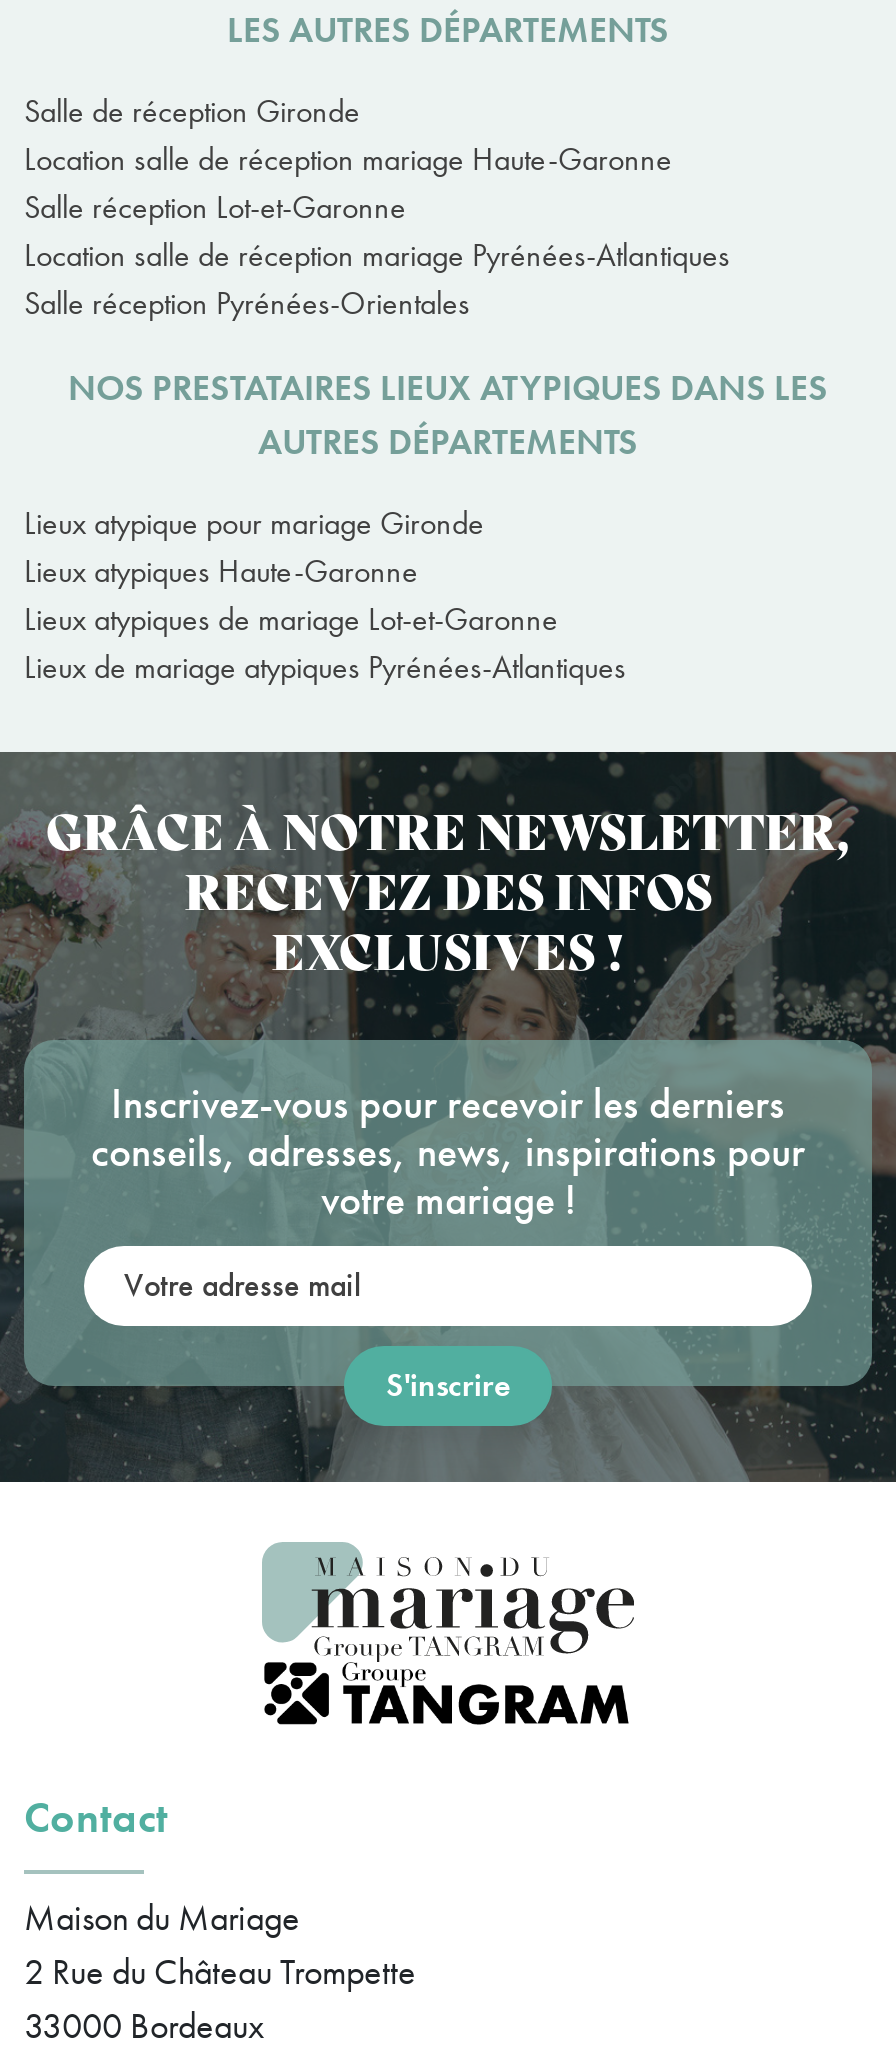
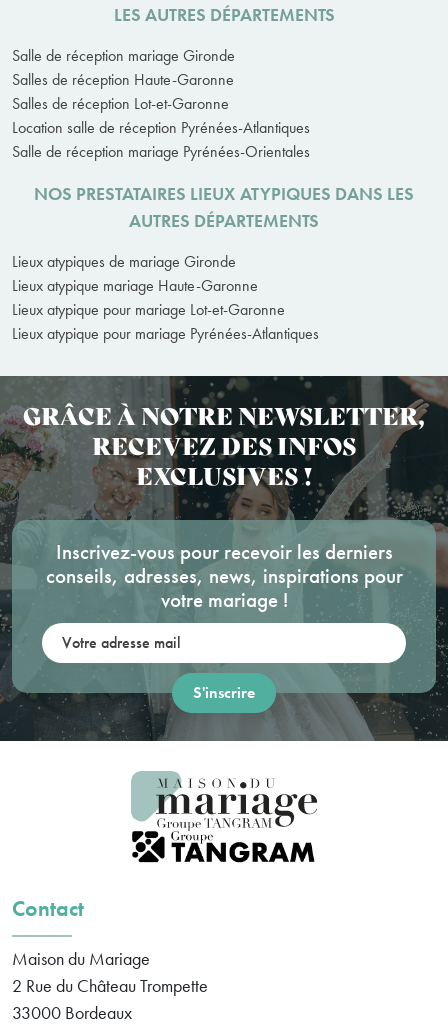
- Salle de réception Gironde
- Location salle de réception mariage Haute-Garonne
- Salle réception Lot-et-Garonne
- Location salle de réception mariage Pyrénées-Atlantiques
- Salle réception Pyrénées-Orientales
+ Salle de réception mariage Gironde
+ Salles de réception Haute-Garonne
+ Salles de réception Lot-et-Garonne
+ Location salle de réception Pyrénées-Atlantiques
+ Salle de réception mariage Pyrénées-Orientales

- Lieux atypique pour mariage Gironde
- Lieux atypiques Haute-Garonne
- Lieux atypiques de mariage Lot-et-Garonne
- Lieux de mariage atypiques Pyrénées-Atlantiques
+ Lieux atypiques de mariage Gironde
+ Lieux atypique mariage Haute-Garonne
+ Lieux atypique pour mariage Lot-et-Garonne
+ Lieux atypique pour mariage Pyrénées-Atlantiques
